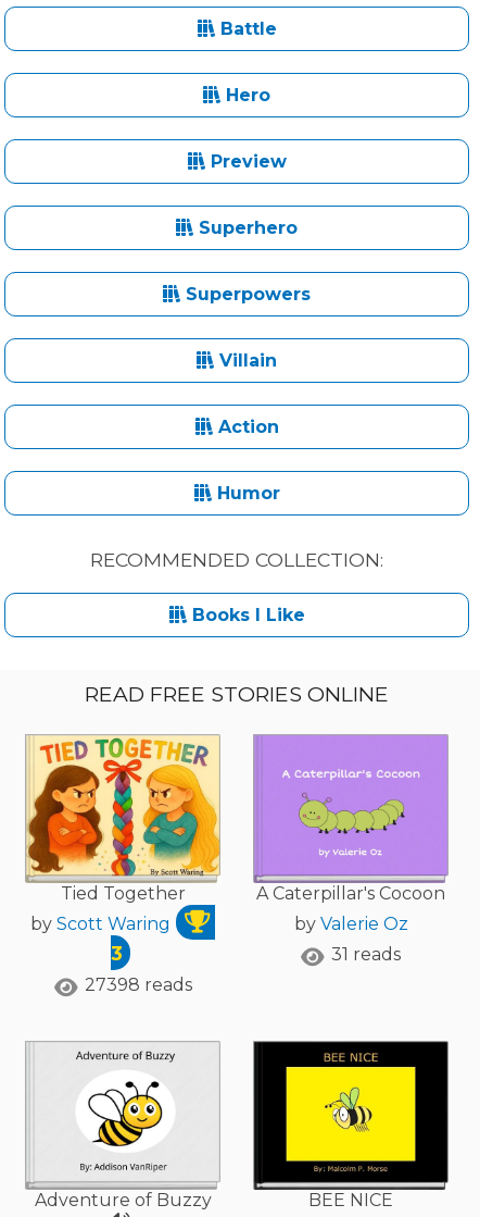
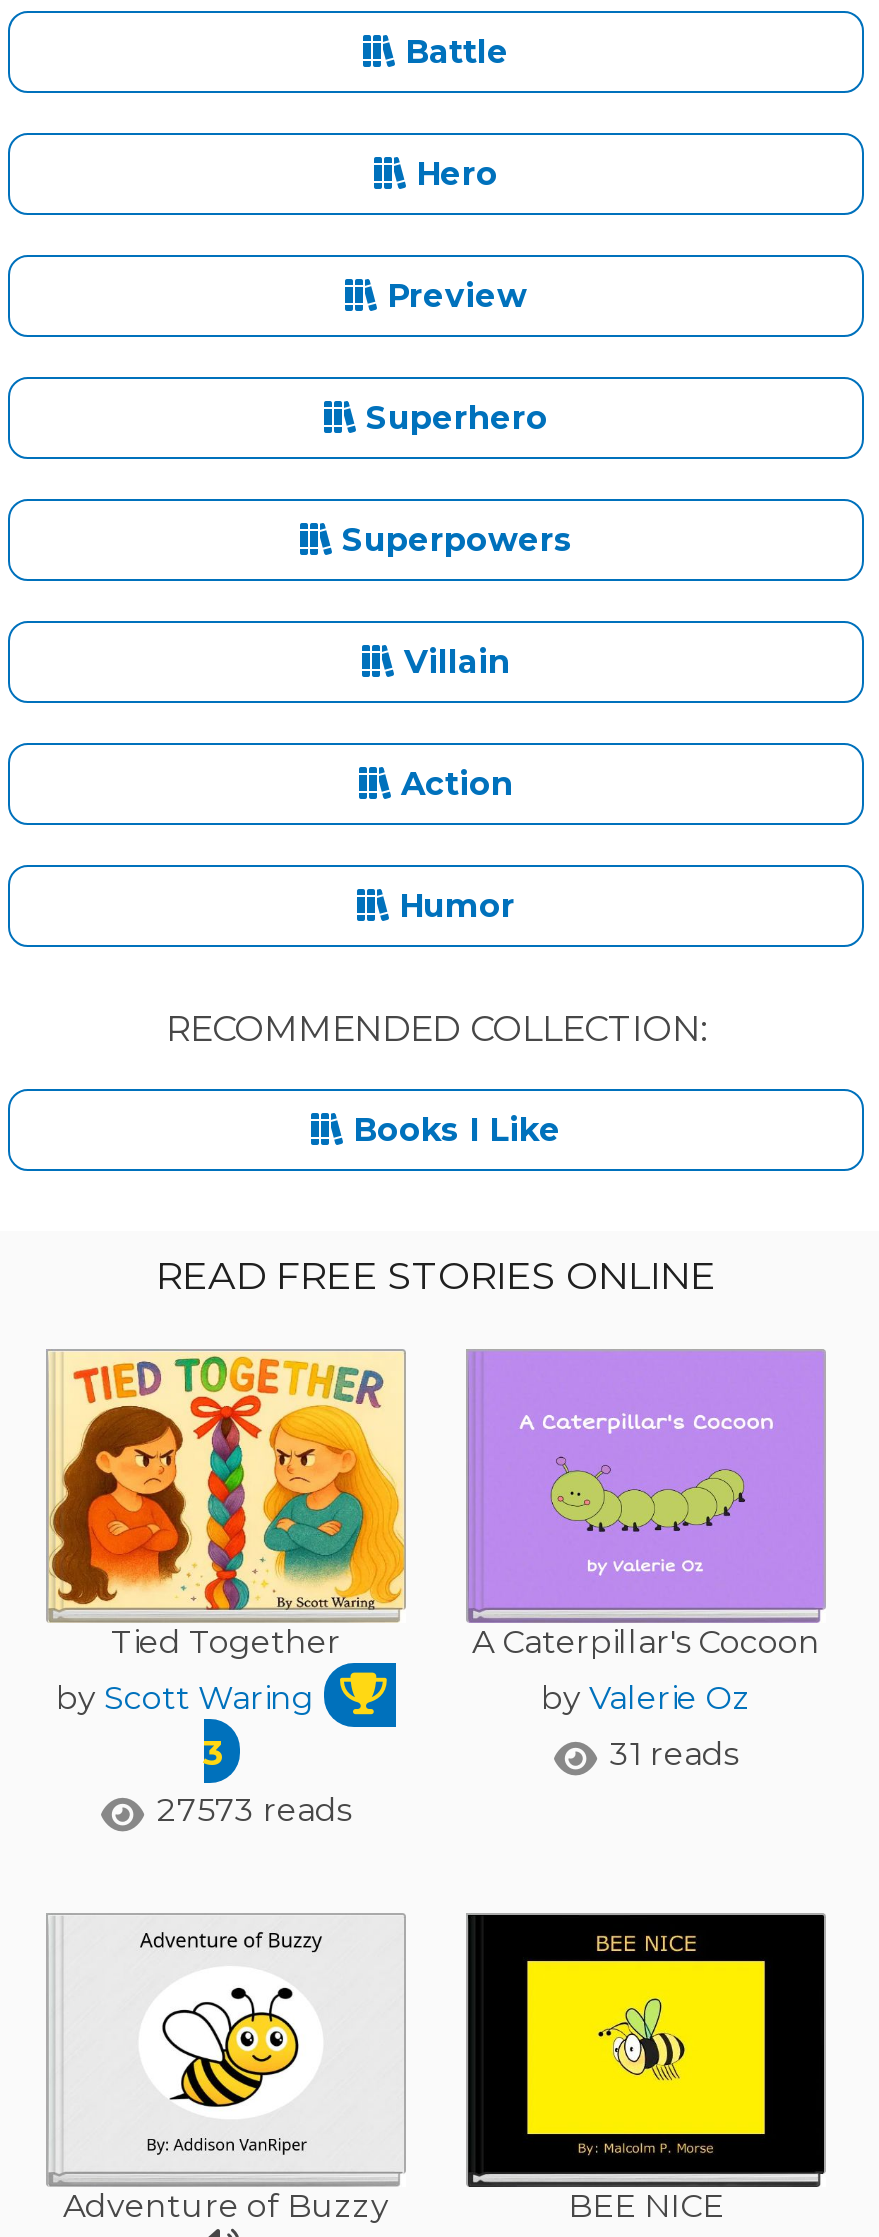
- 27398 reads
+ 27573 reads
